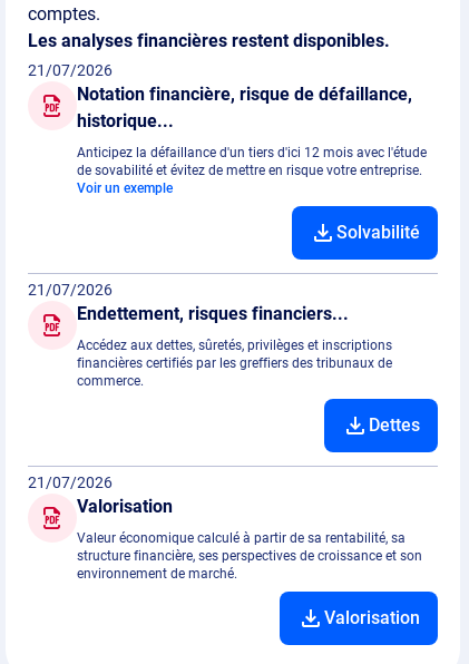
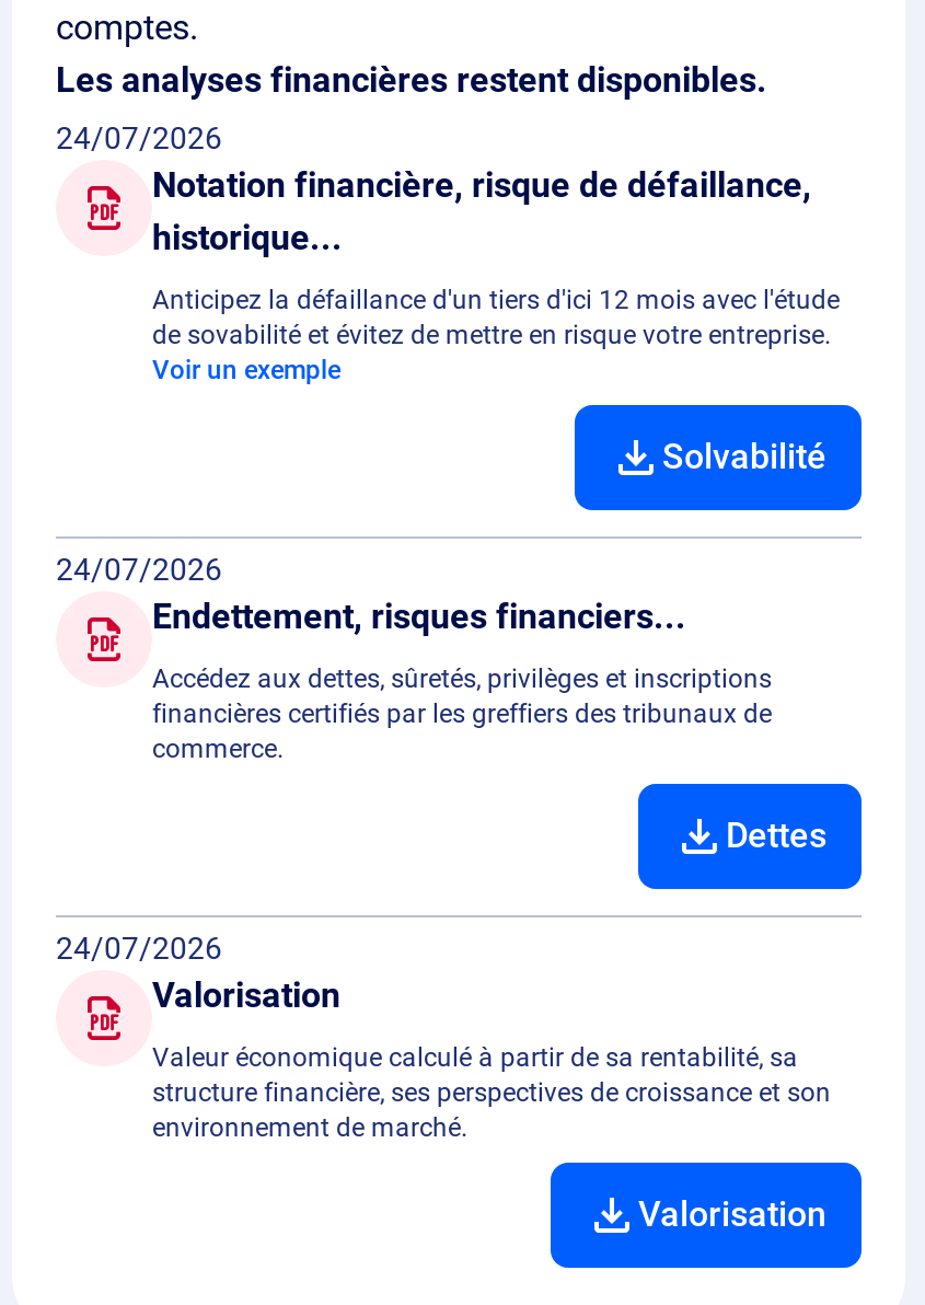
- 21/07/2026
+ 24/07/2026

- 21/07/2026
+ 24/07/2026

- 21/07/2026
+ 24/07/2026
